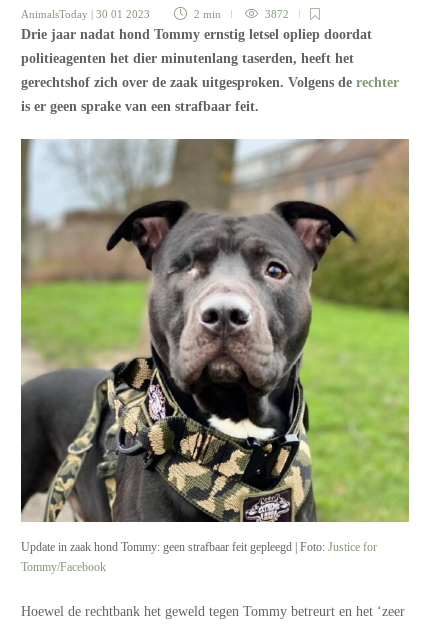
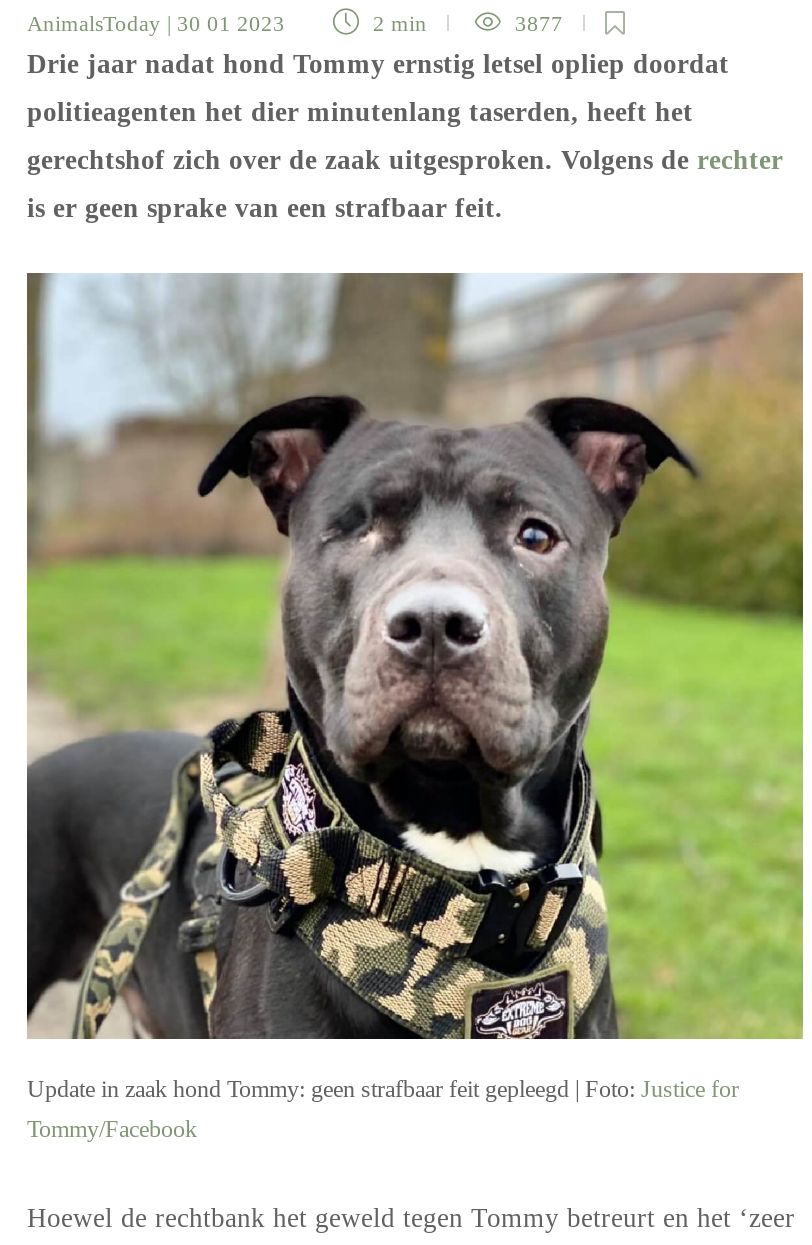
- 3872
+ 3877
